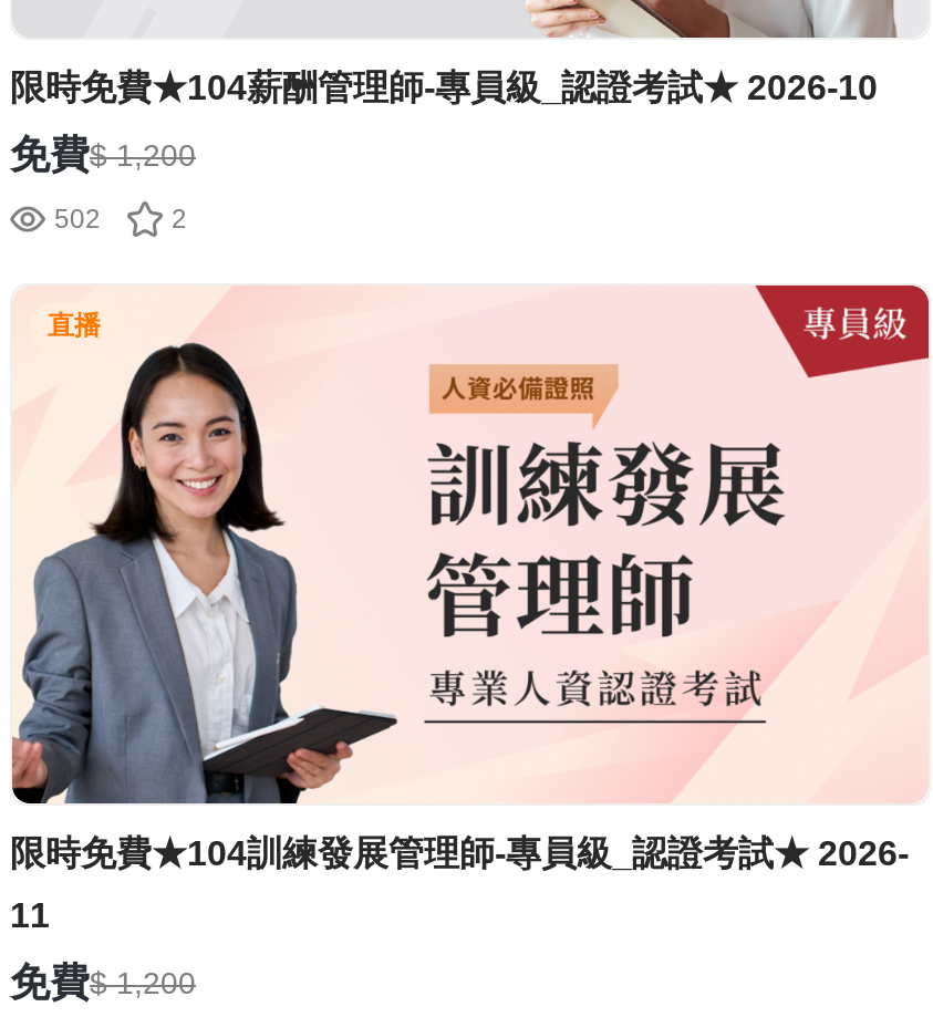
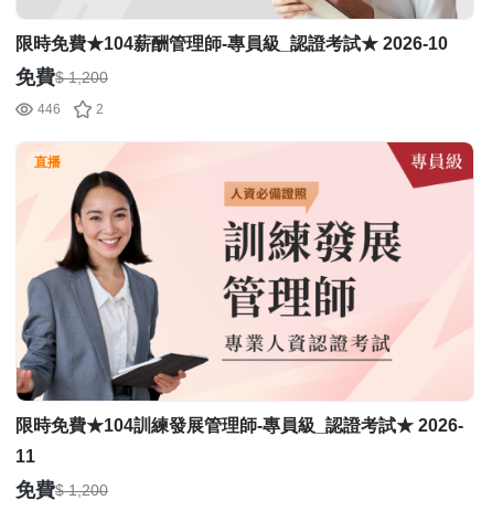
- 502
+ 446
